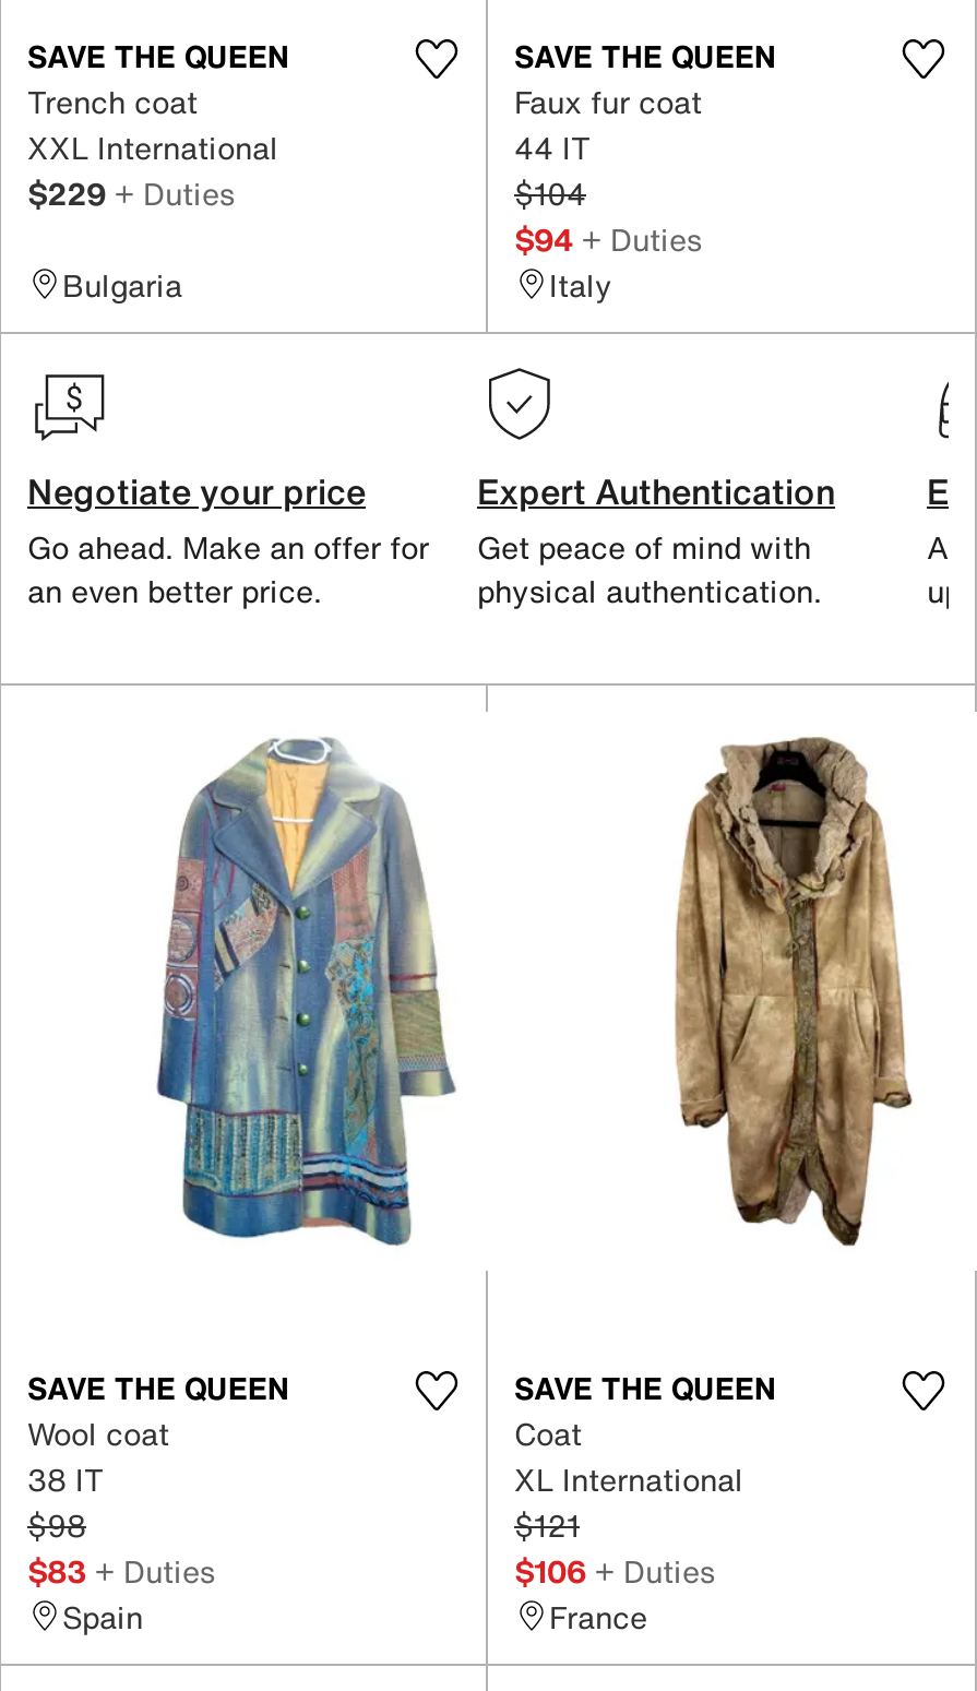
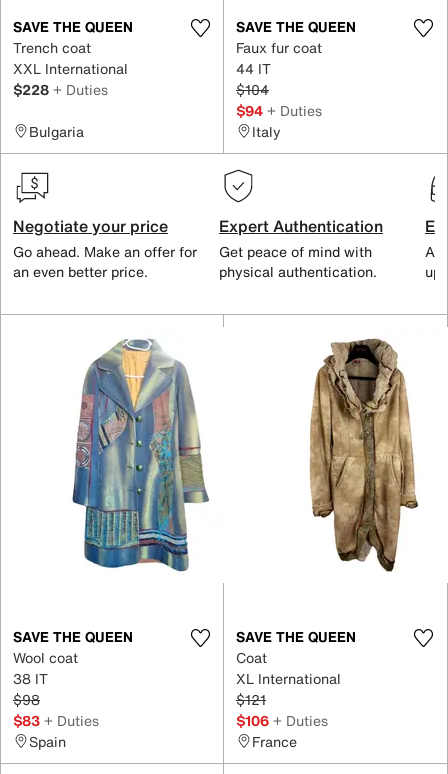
- $229 + Duties
+ $228 + Duties
